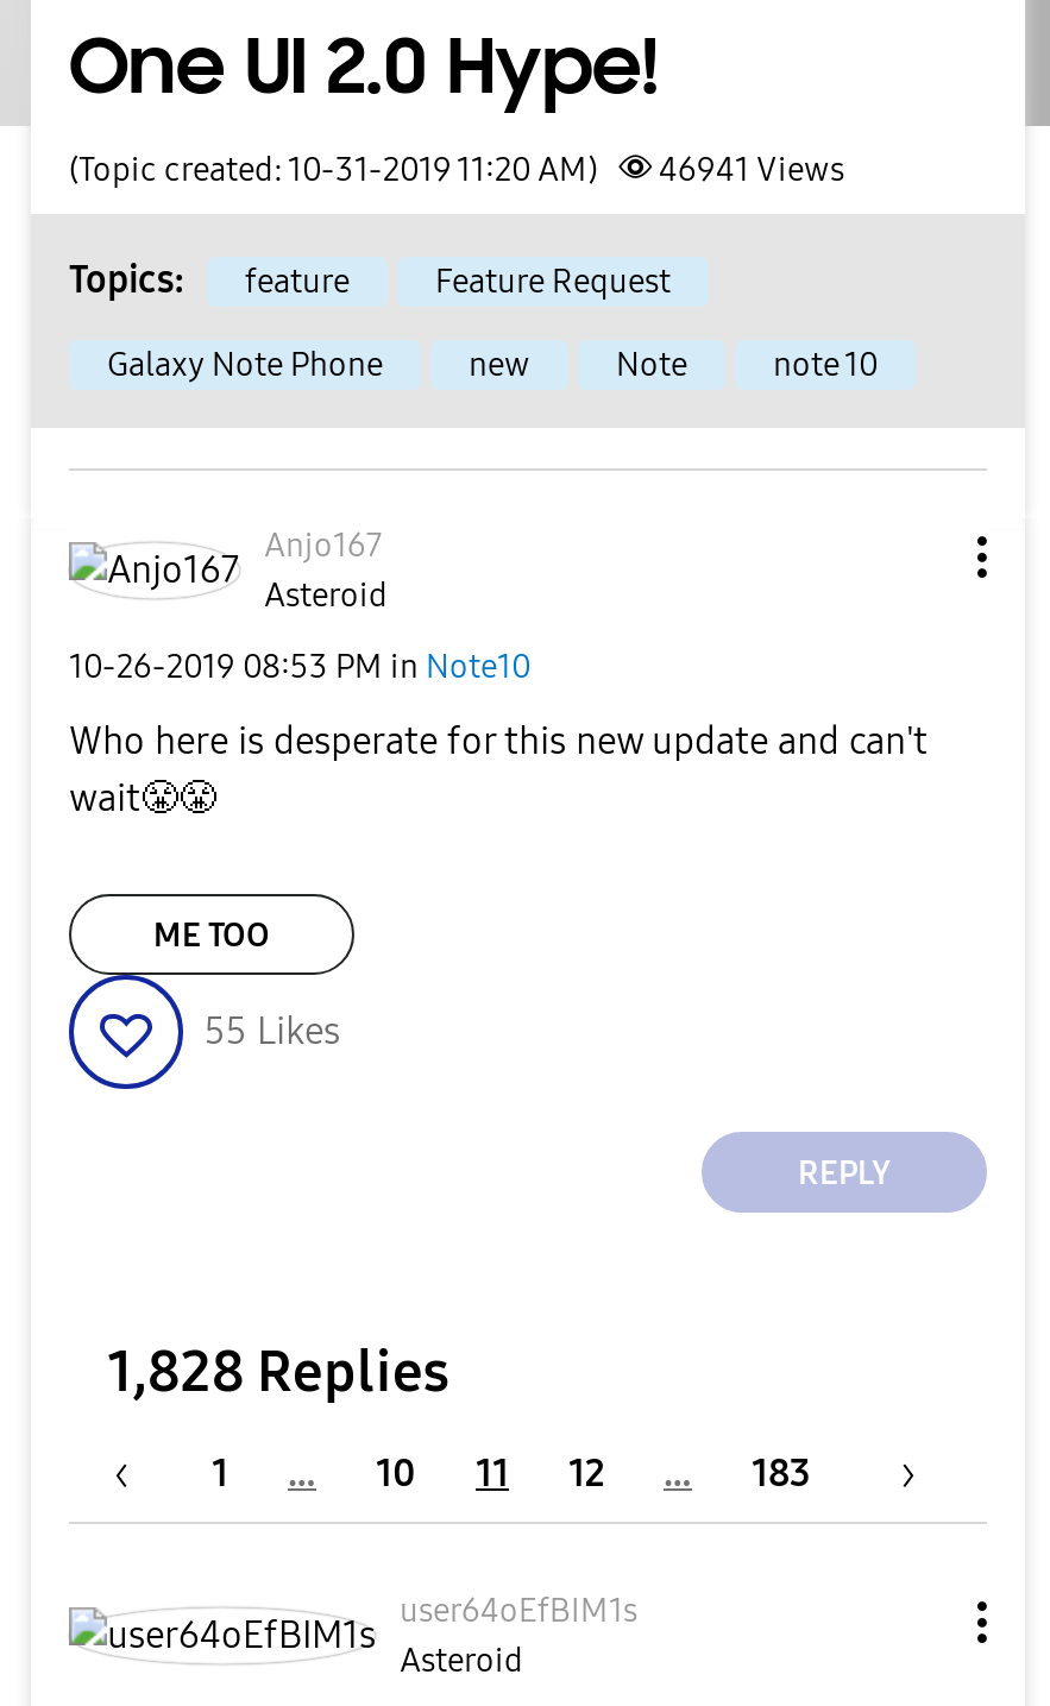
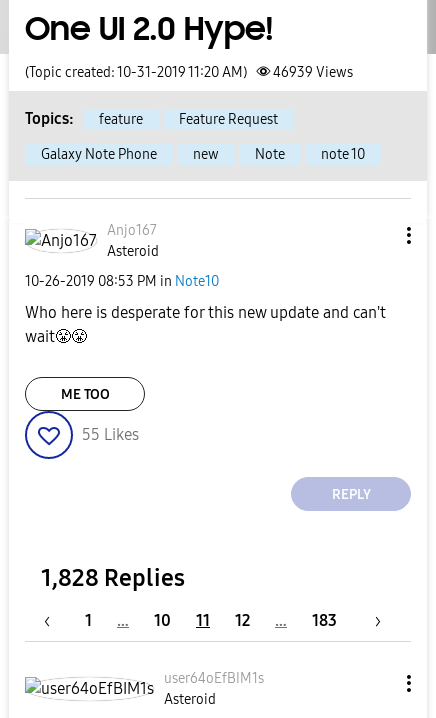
- (Topic created: 10-31-2019 11:20 AM) 46941 Views
+ (Topic created: 10-31-2019 11:20 AM) 46939 Views
